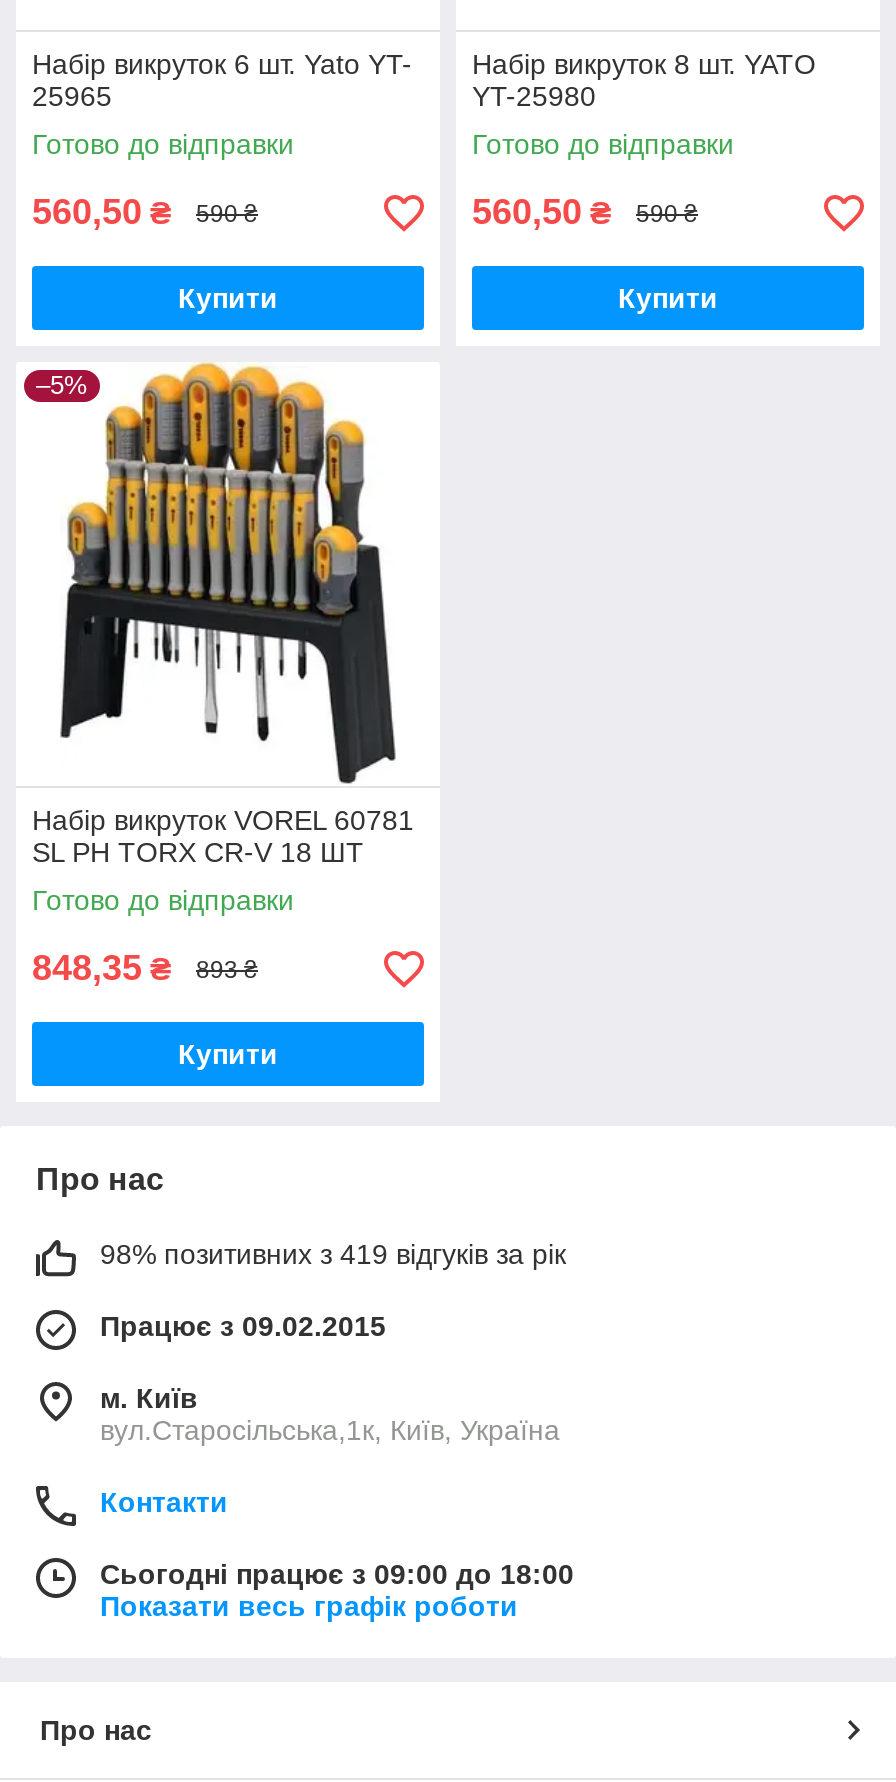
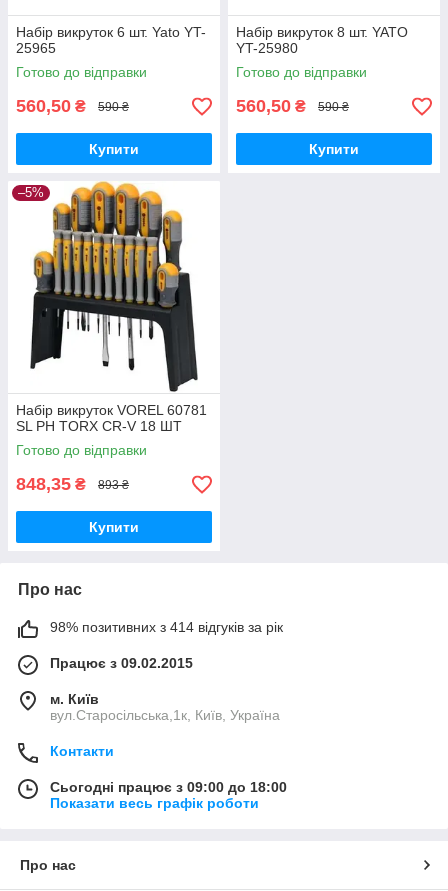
- 98% позитивних з 419 відгуків за рік
+ 98% позитивних з 414 відгуків за рік
